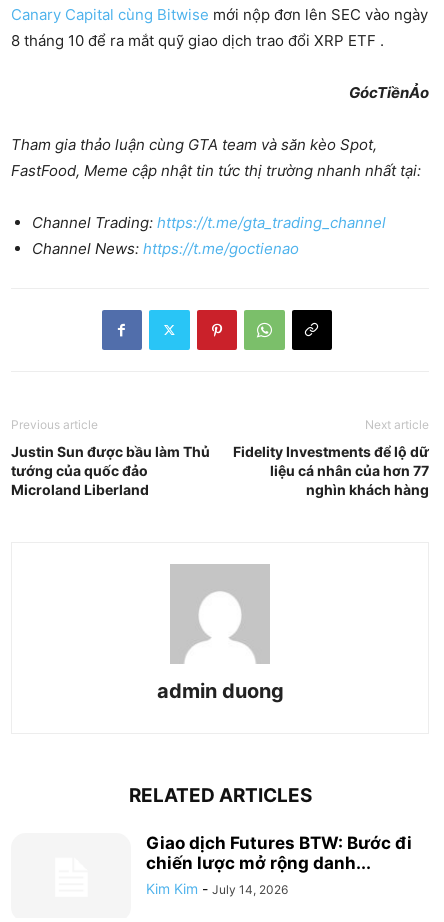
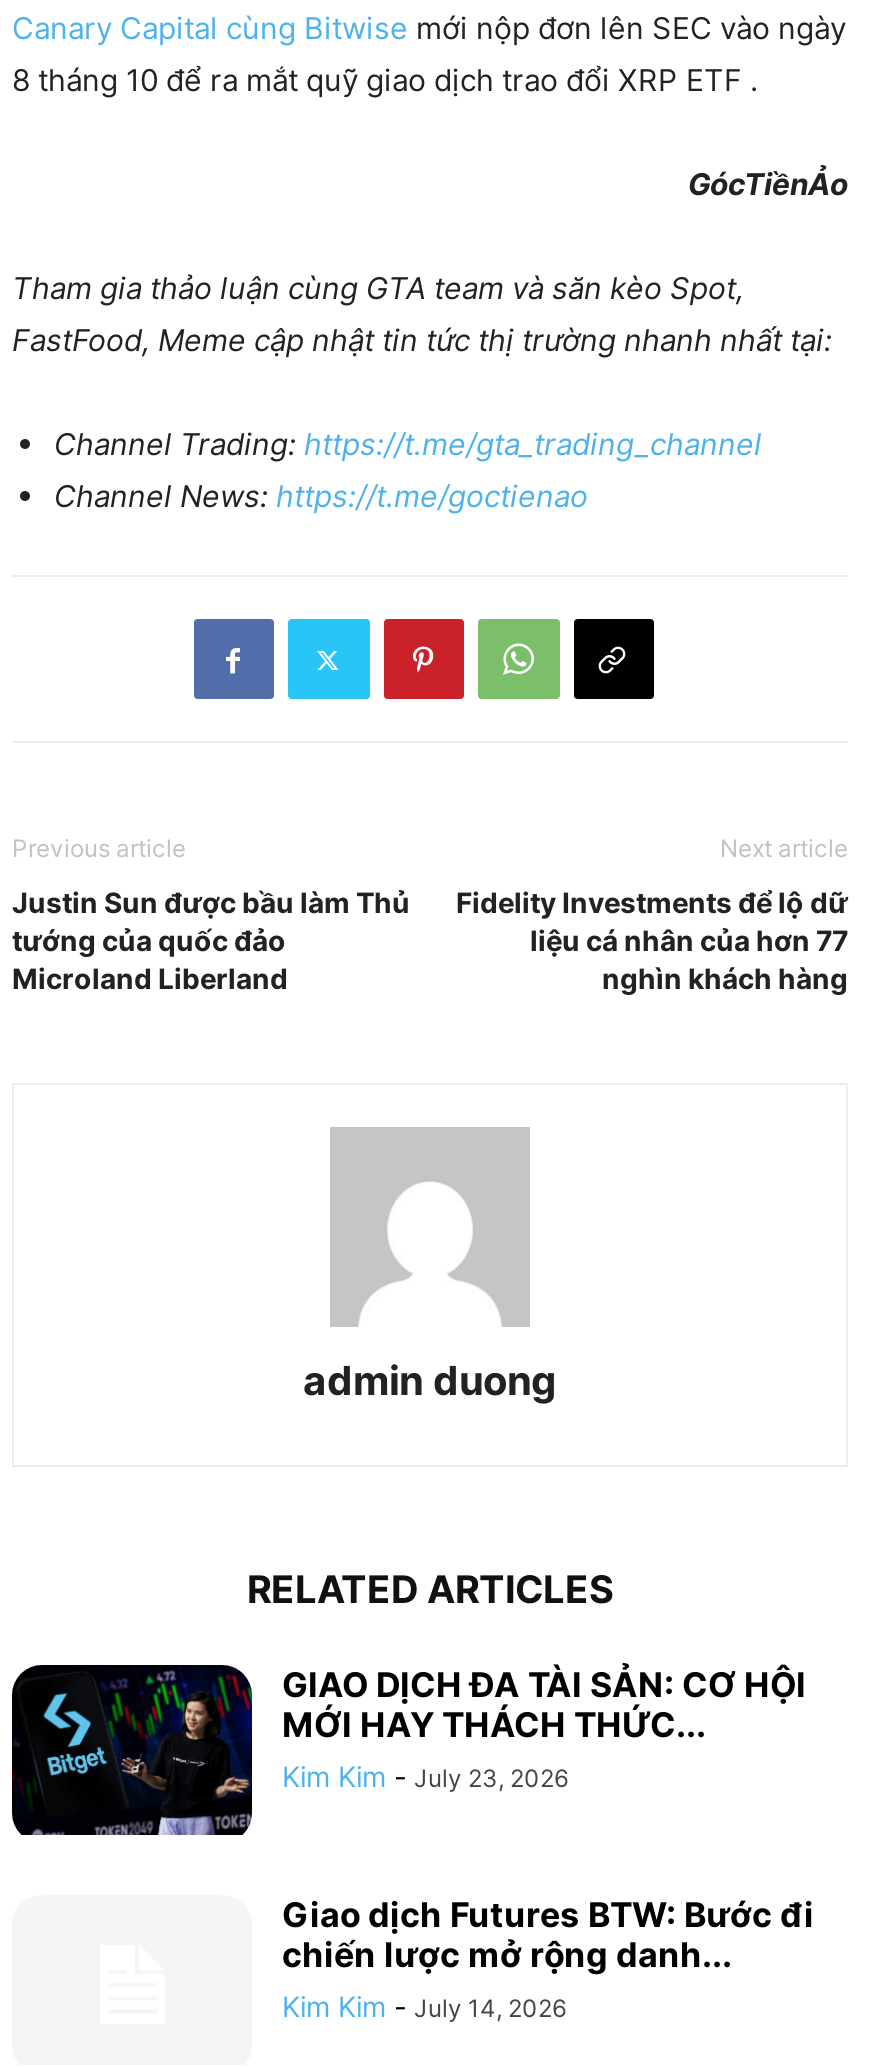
+ [image]
+ GIAO DỊCH ĐA TÀI SẢN: CƠ HỘI
+ MỚI HAY THÁCH THỨC...
+ Kim Kim - July 23, 2026
